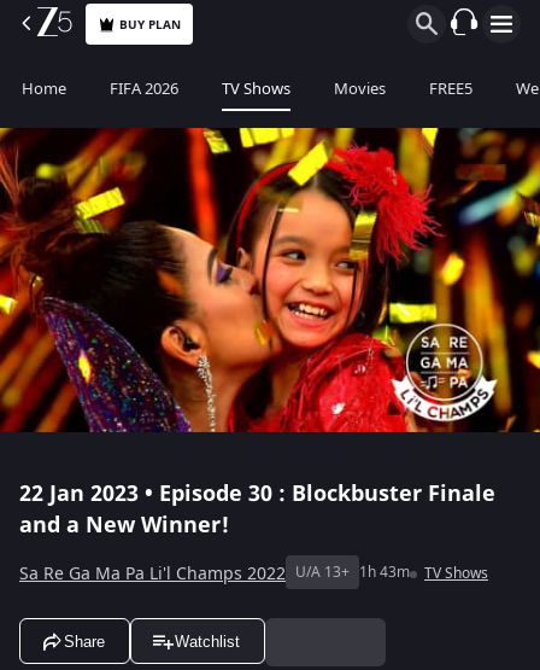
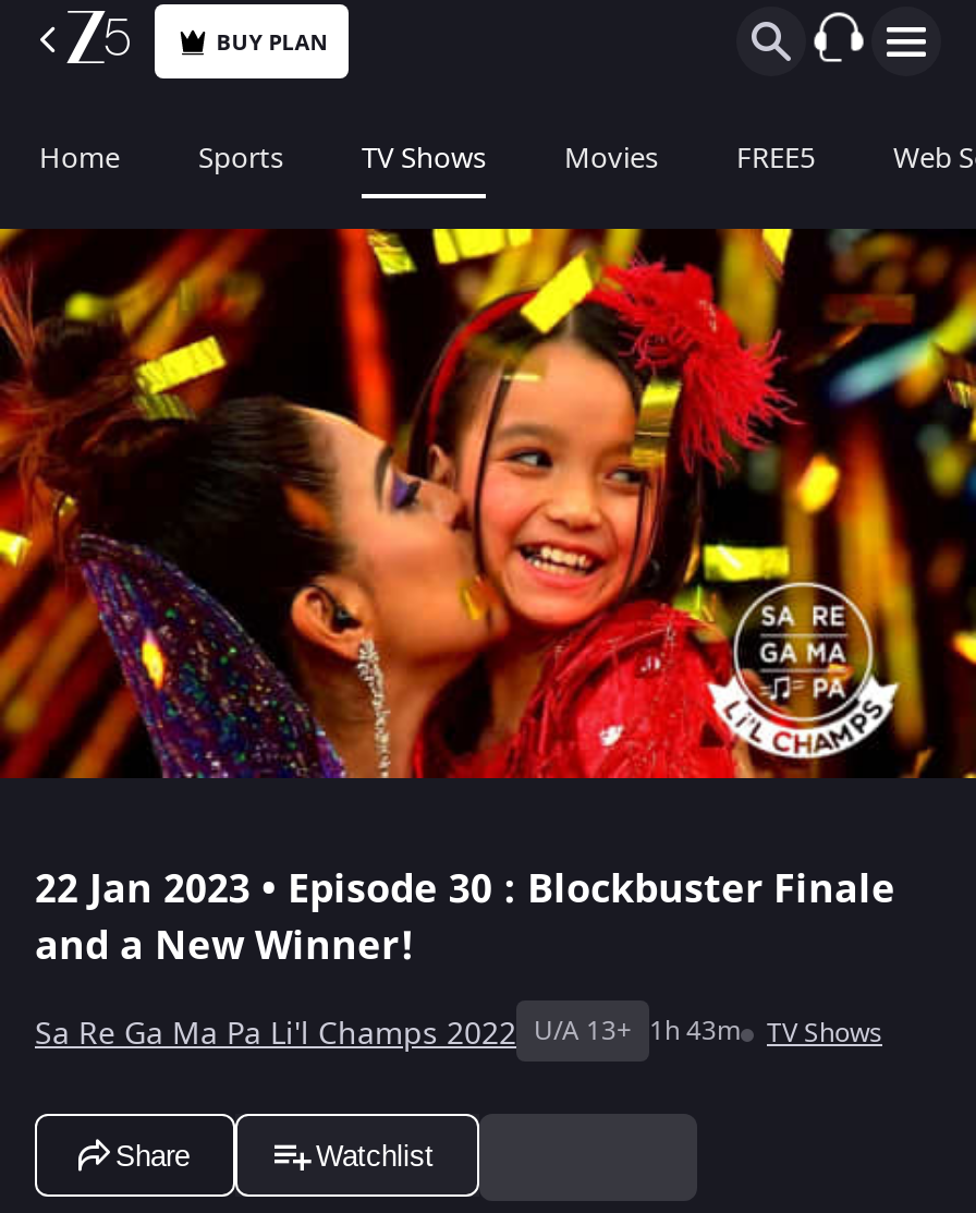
- FIFA 2026
+ Sports
